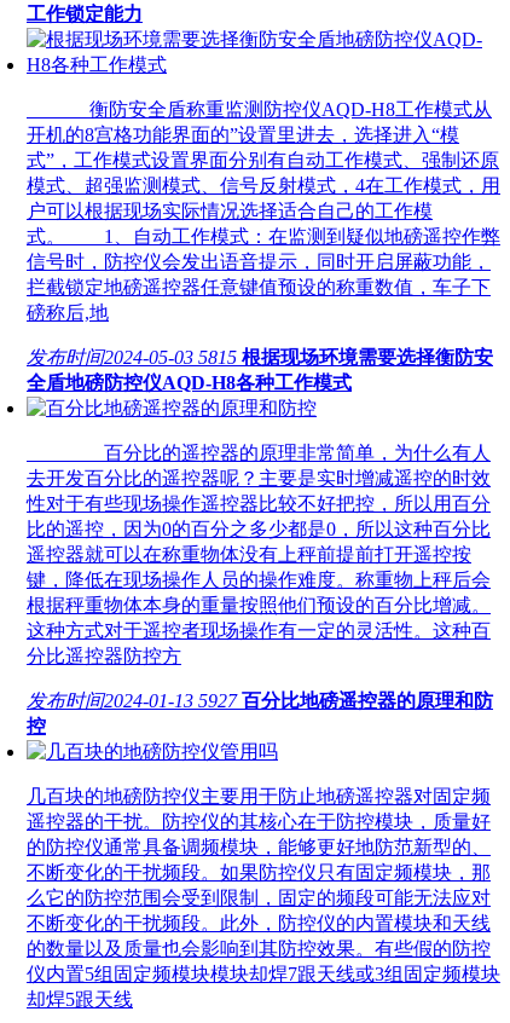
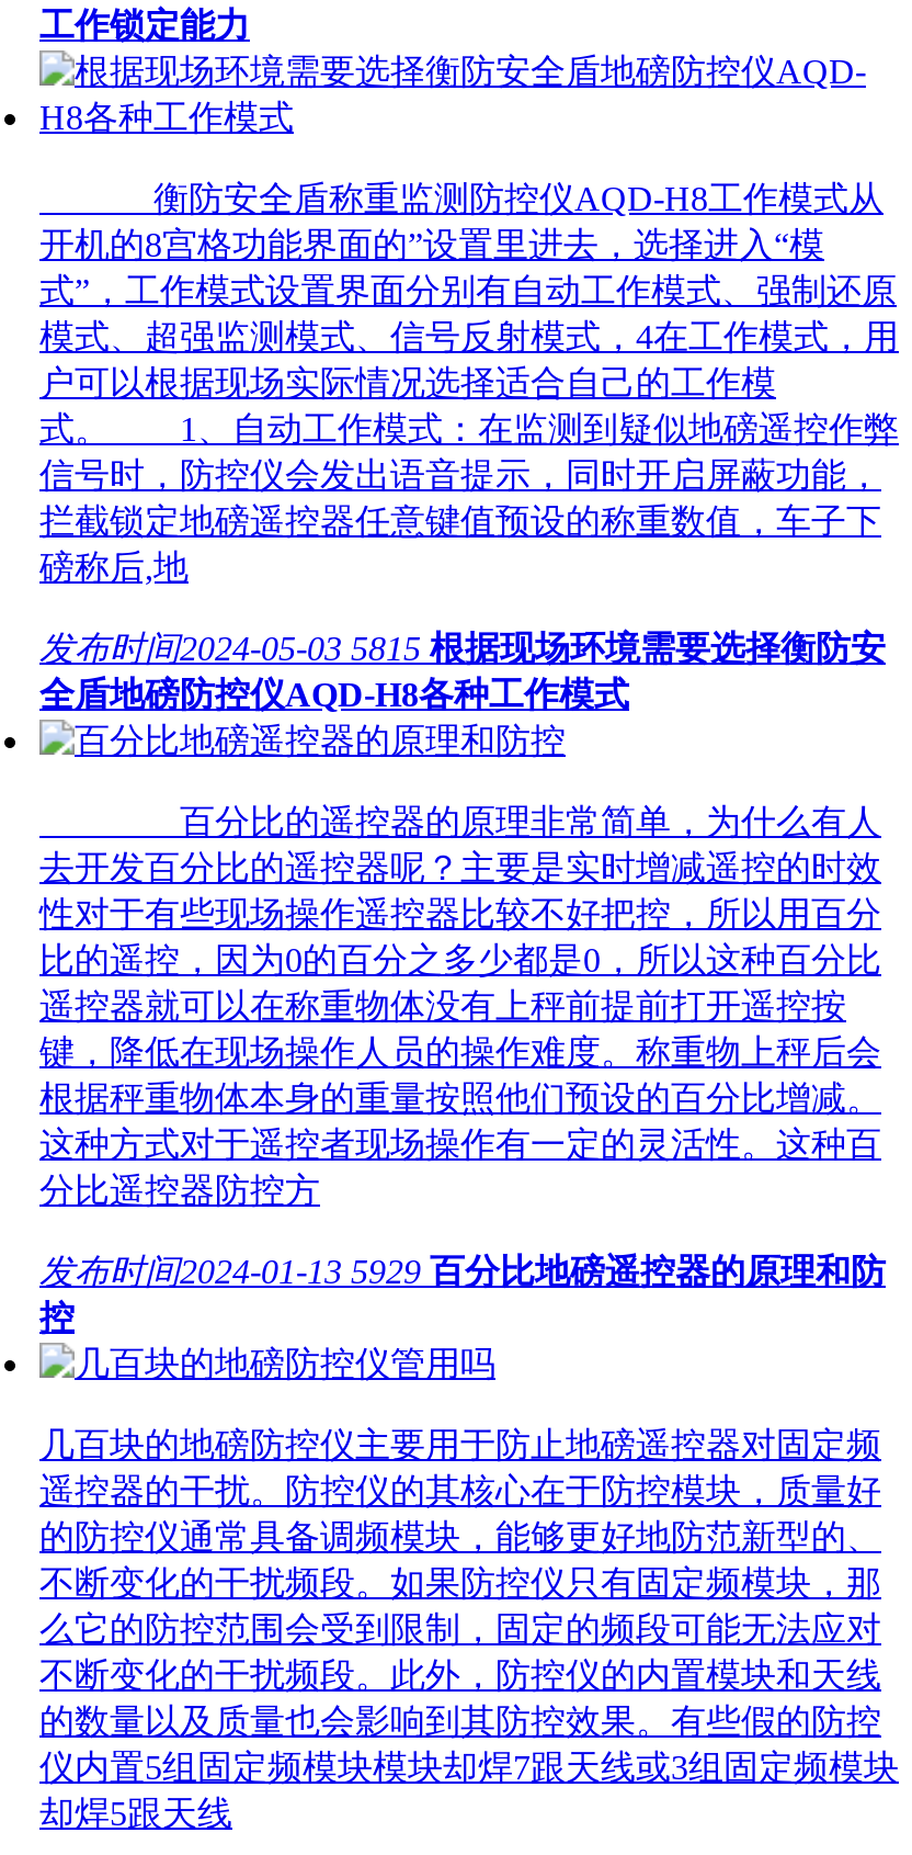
- 发布时间2024-01-13 5927 百分比地磅遥控器的原理和防
+ 发布时间2024-01-13 5929 百分比地磅遥控器的原理和防
